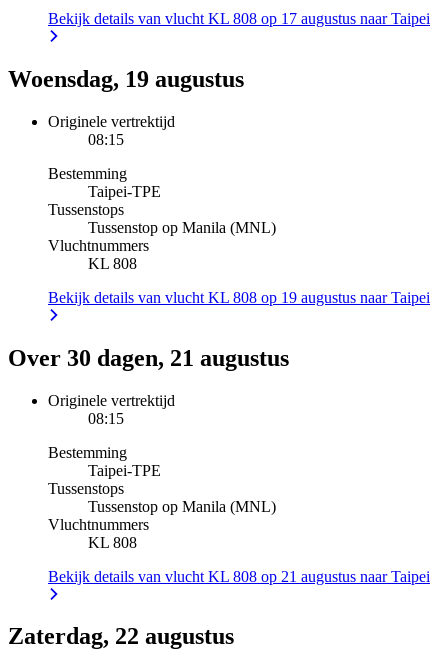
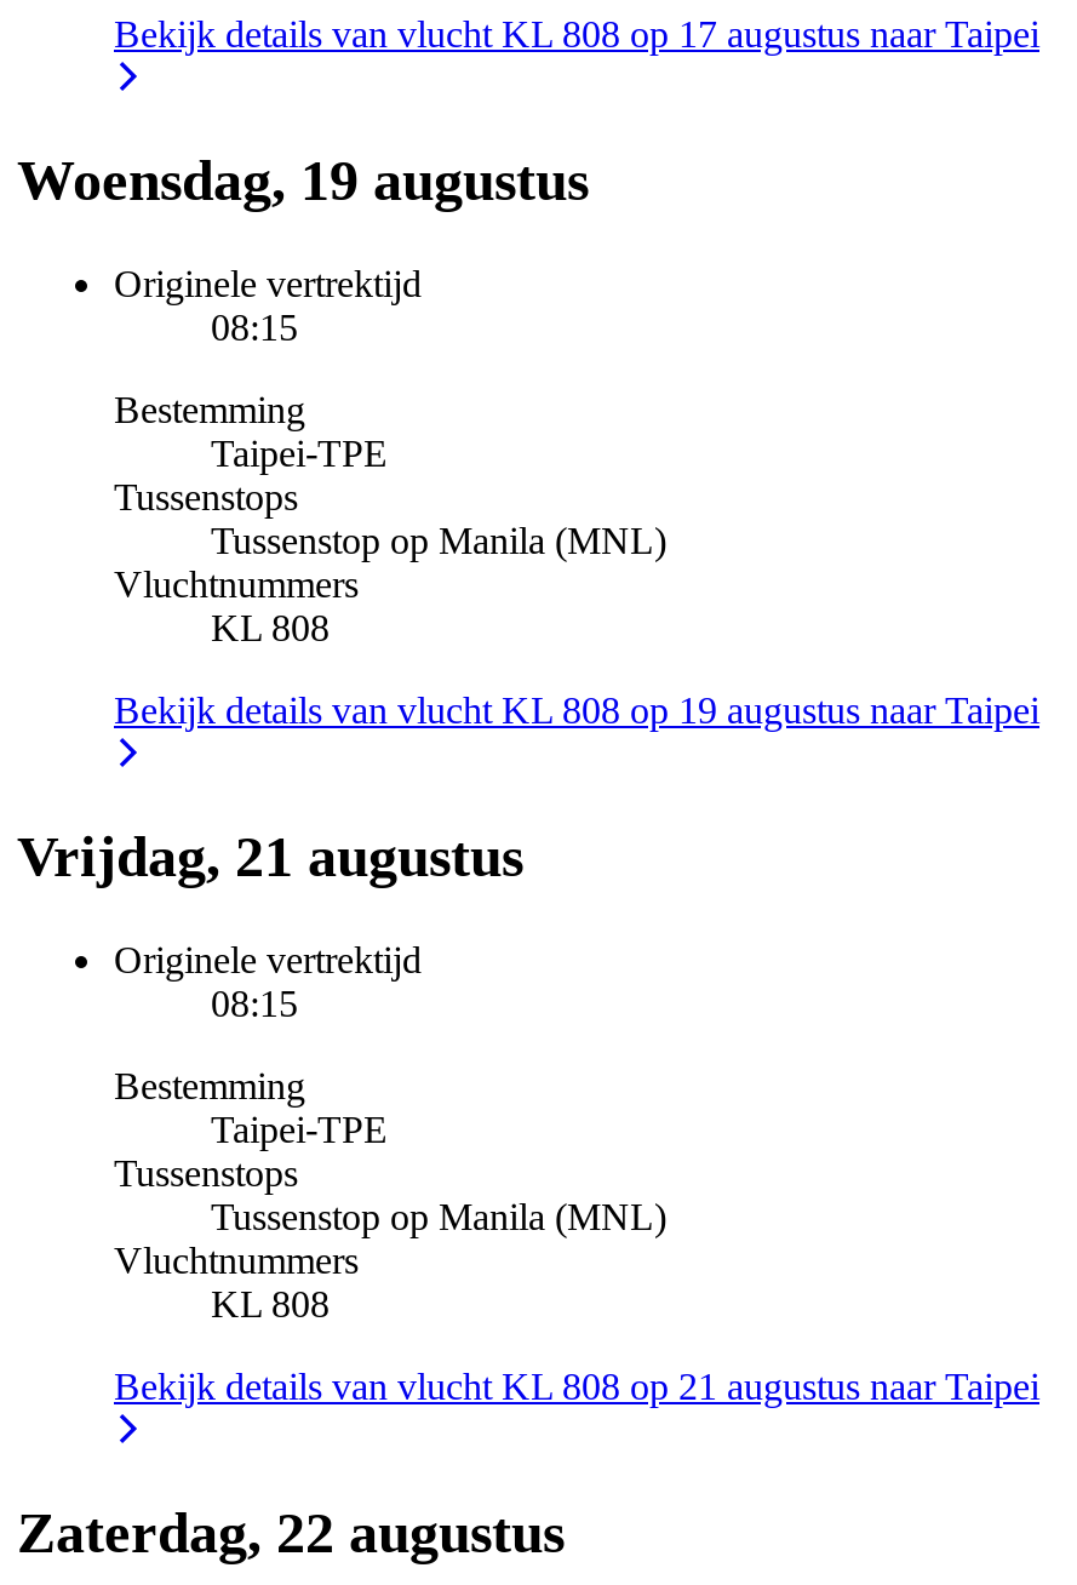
- Over 30 dagen, 21 augustus
+ Vrijdag, 21 augustus
